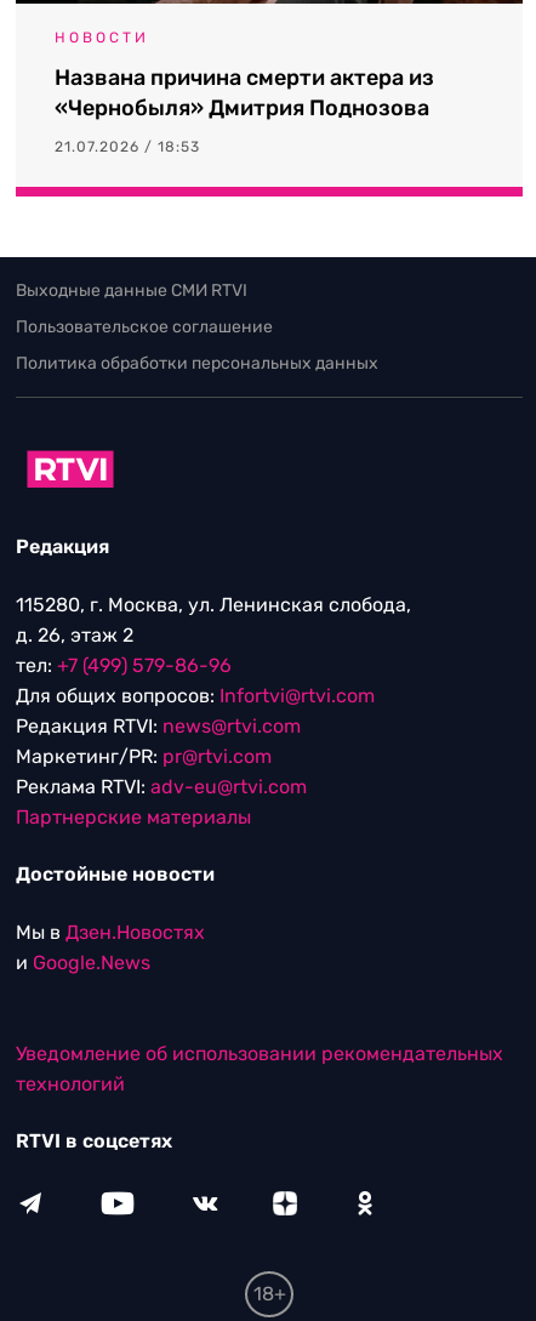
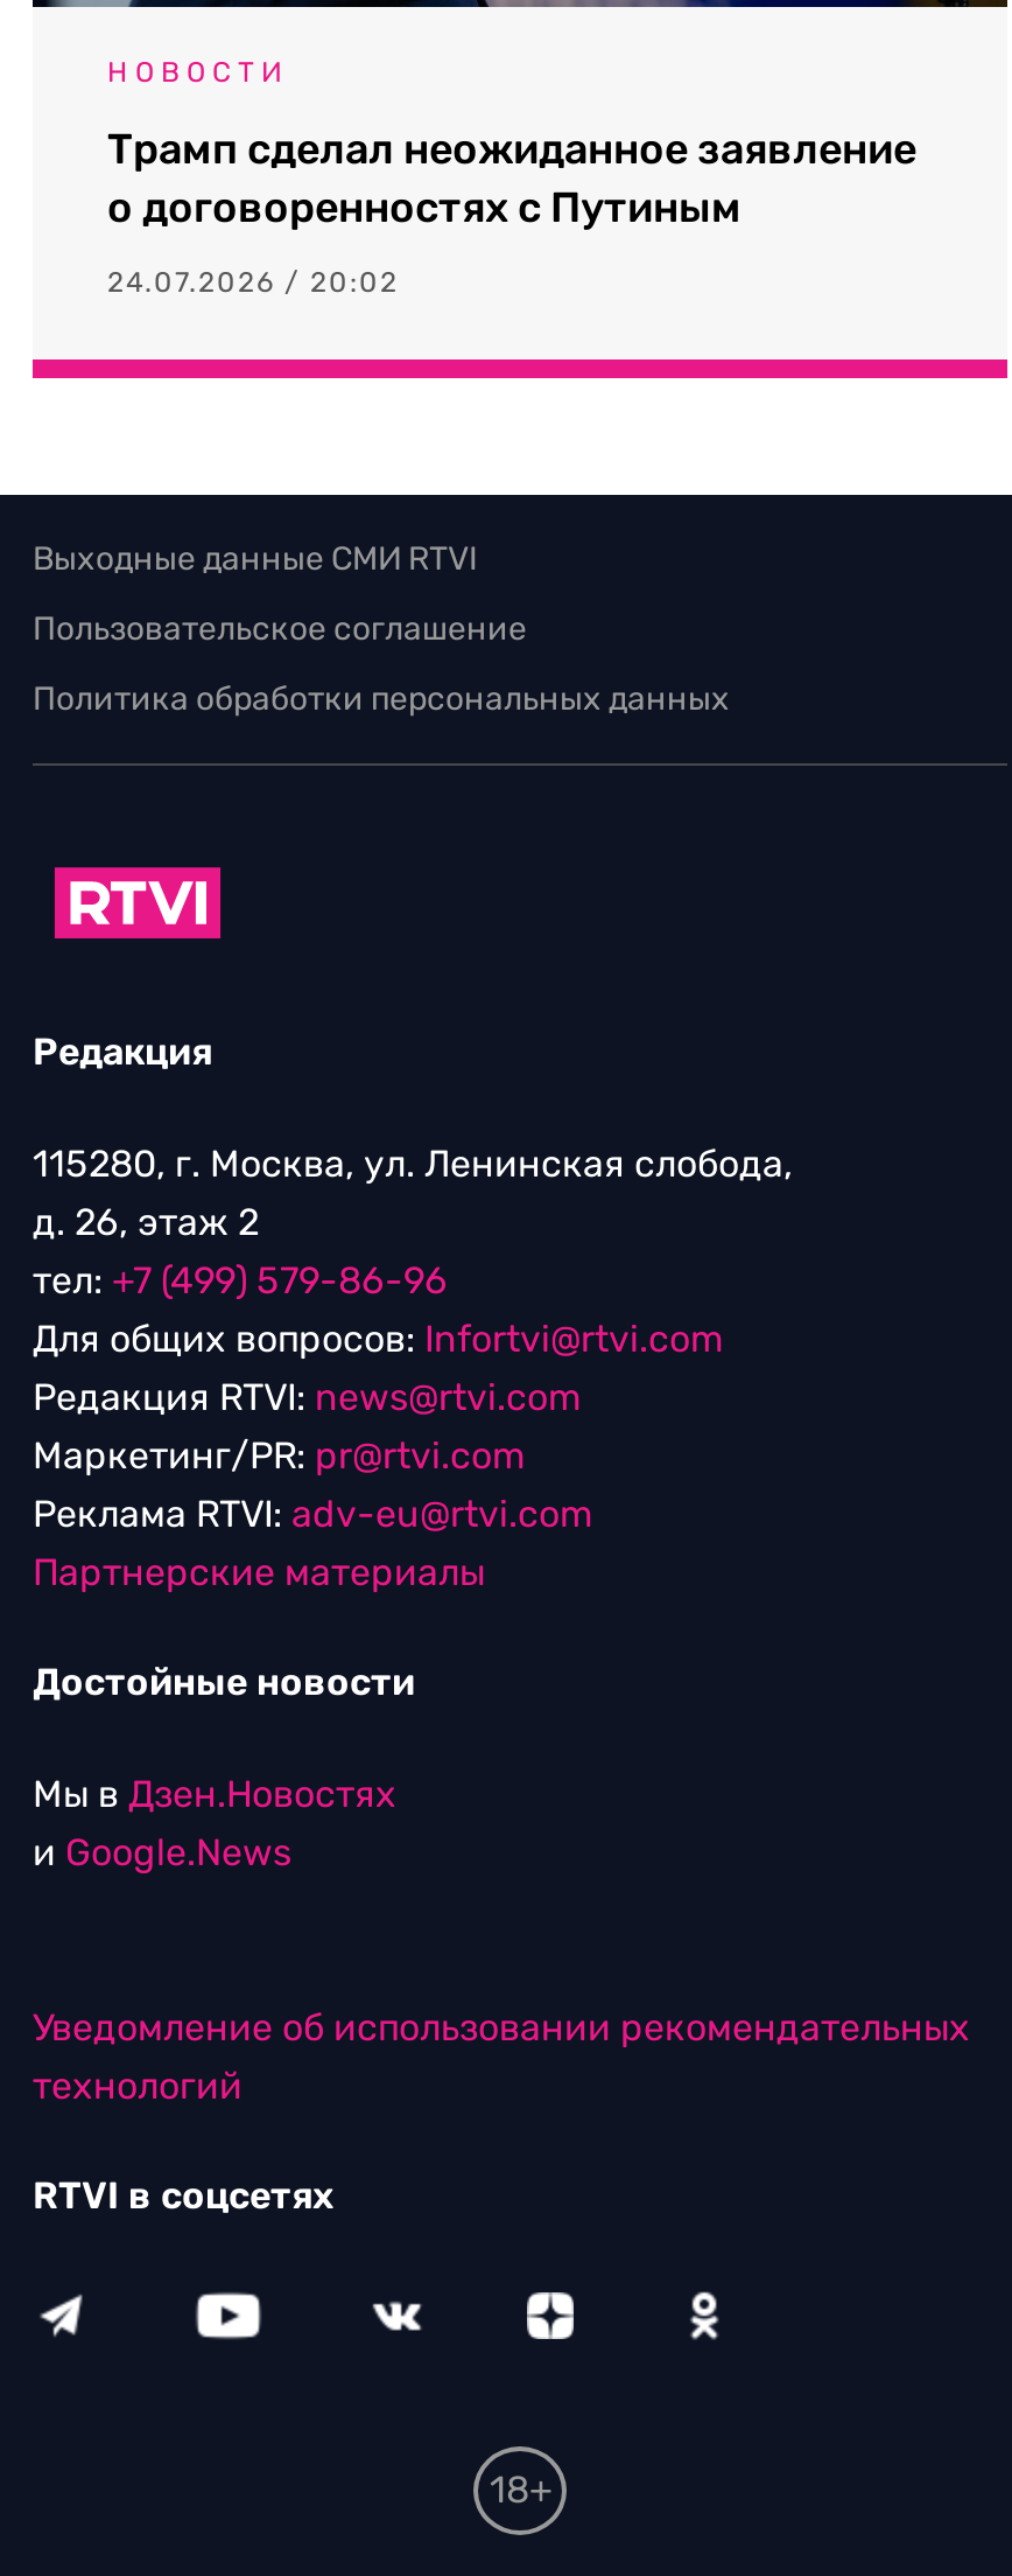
- Названа причина смерти актера из
- «Чернобыля» Дмитрия Поднозова
+ Трамп сделал неожиданное заявление
+ о договоренностях с Путиным

- 21.07.2026 / 18:53
+ 24.07.2026 / 20:02
